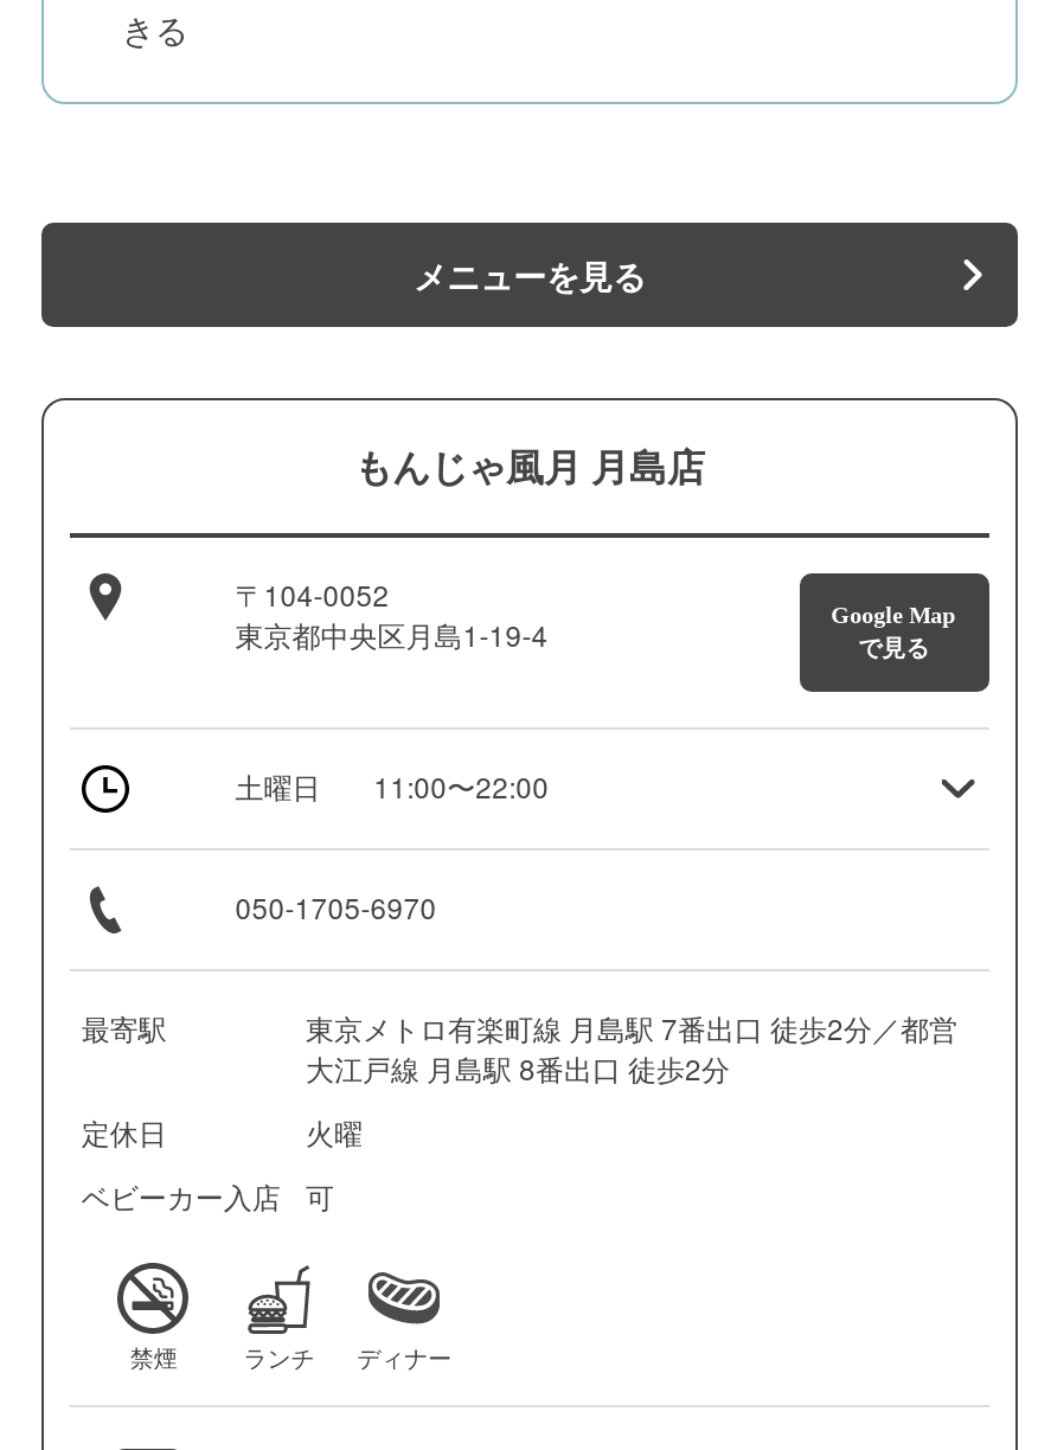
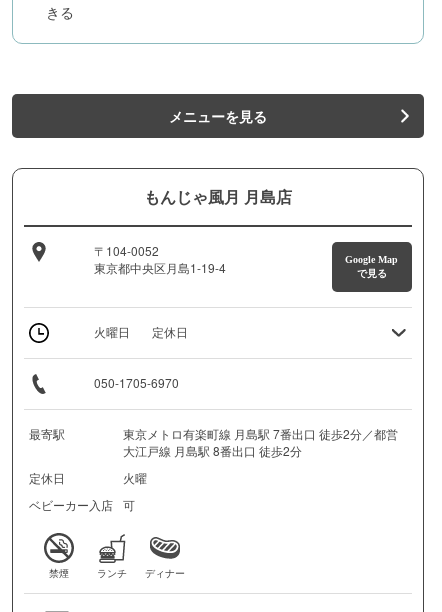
- 土曜日
- 11:00〜22:00
+ 火曜日
+ 定休日
